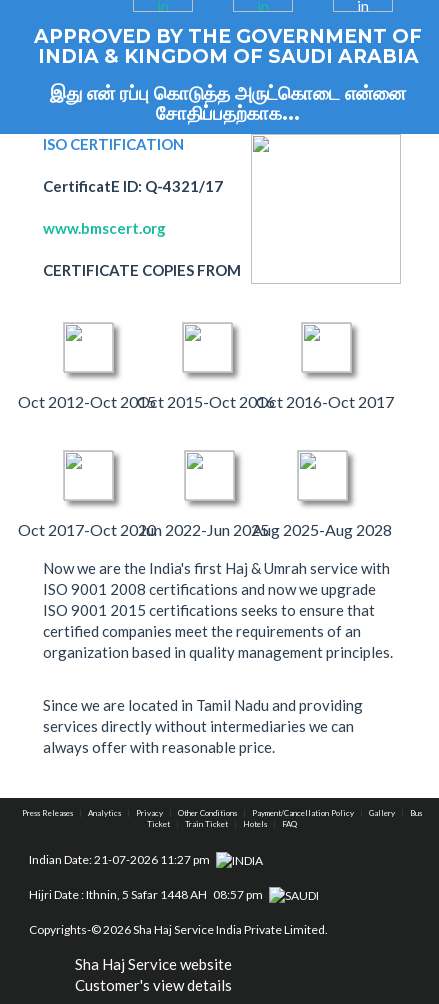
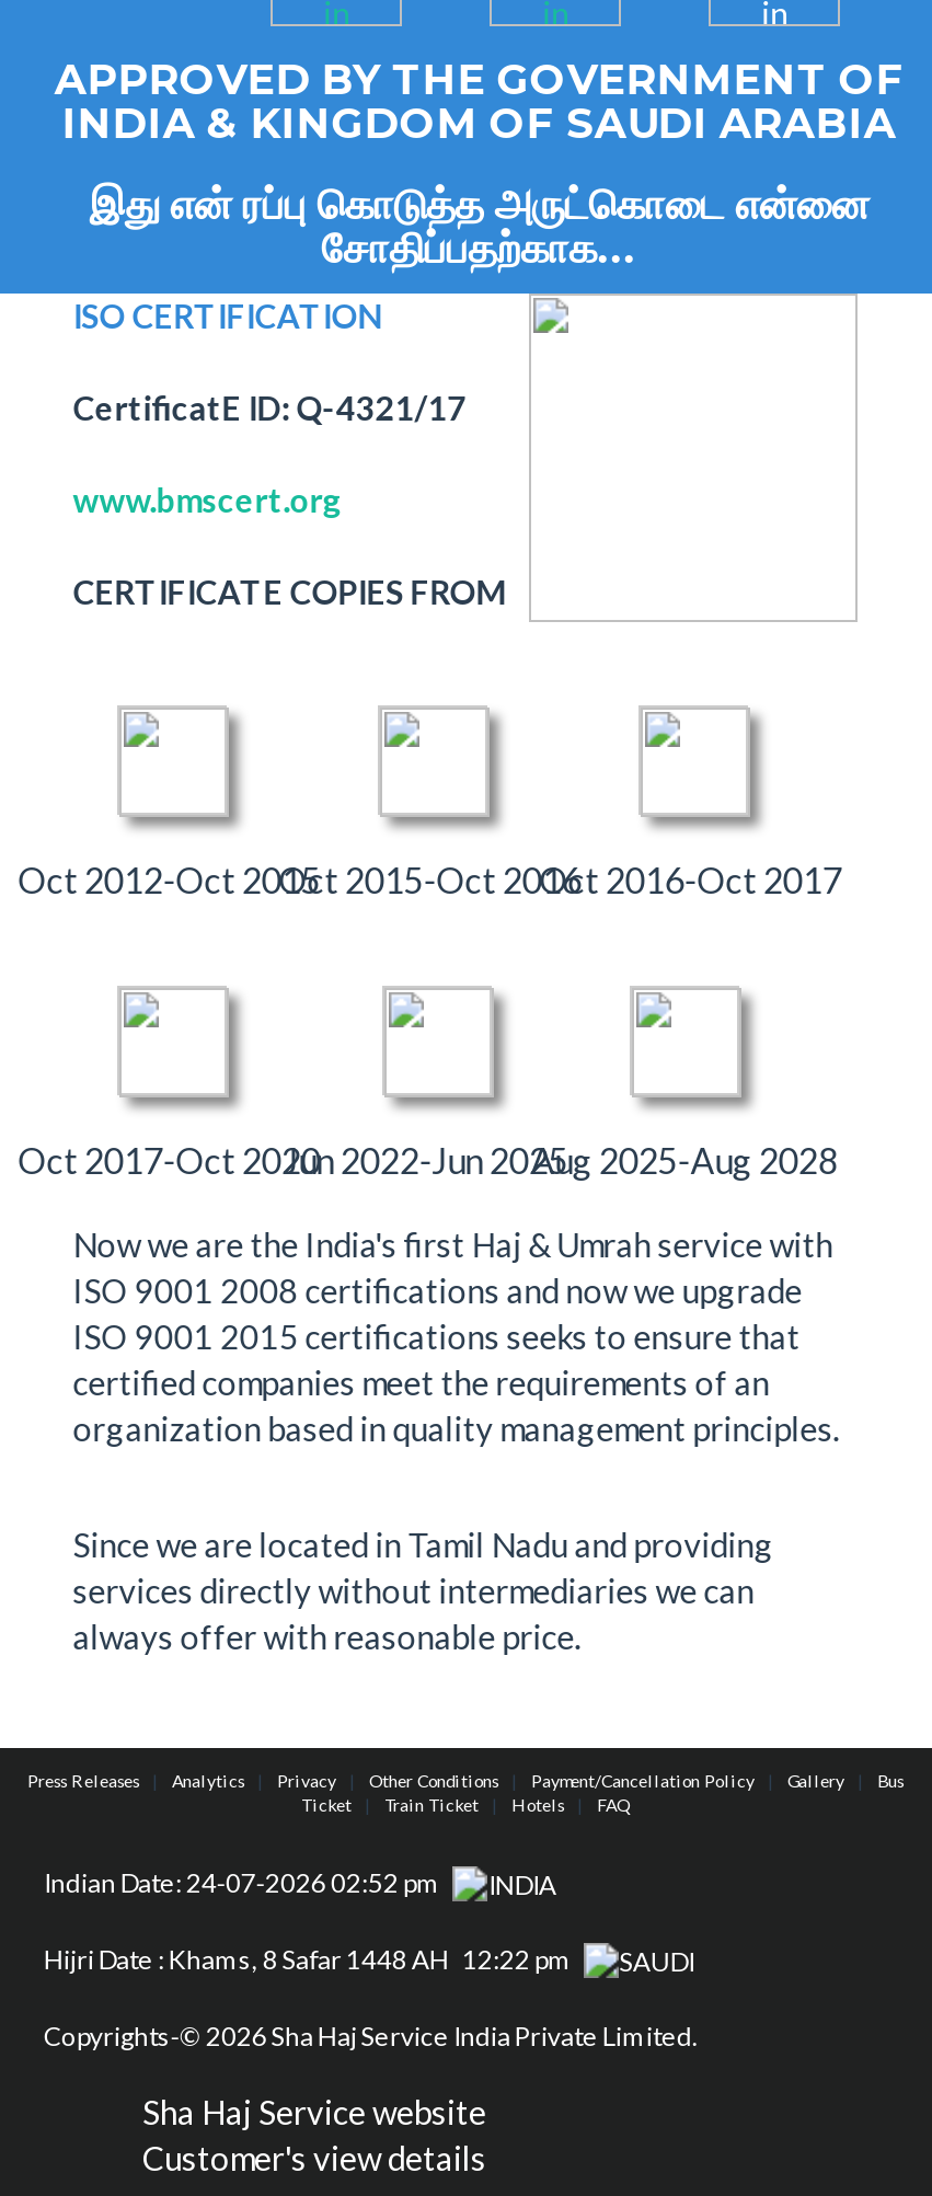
- Indian Date: 21-07-2026 11:27 pm
+ Indian Date: 24-07-2026 02:52 pm

- Hijri Date : Ithnin, 5 Safar 1448 AH 08:57 pm
+ Hijri Date : Khams, 8 Safar 1448 AH 12:22 pm
